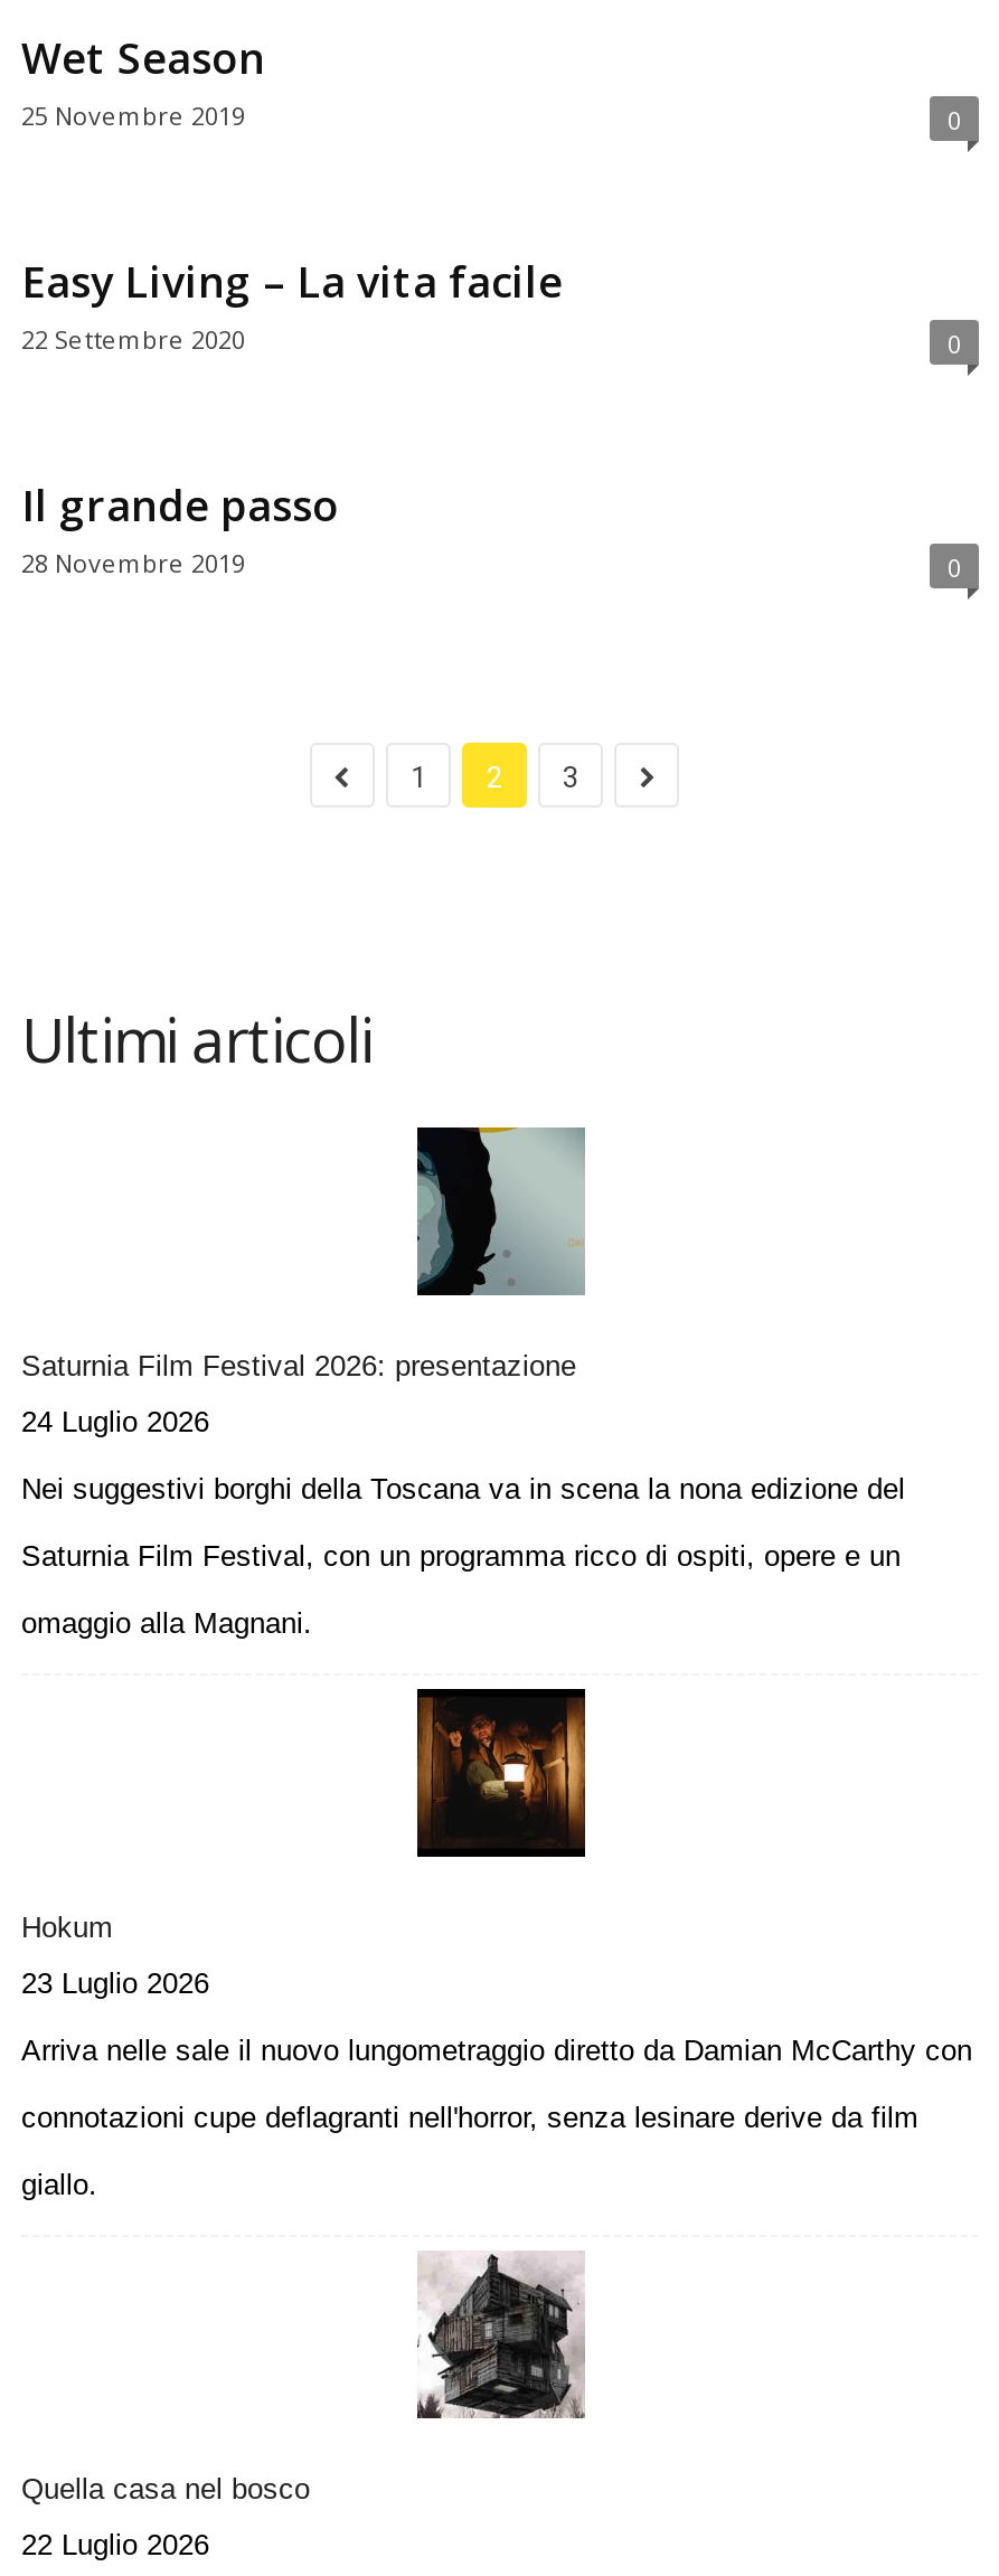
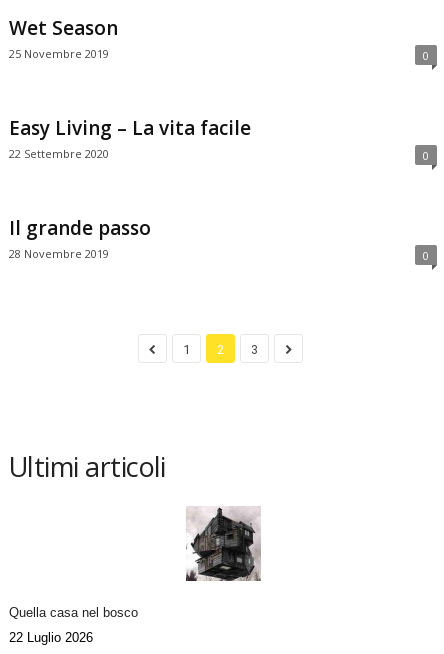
- [image]
- Saturnia Film Festival 2026: presentazione
- 24 Luglio 2026
- Nei suggestivi borghi della Toscana va in scena la nona edizione del
- Saturnia Film Festival, con un programma ricco di ospiti, opere e un
- omaggio alla Magnani.

- [image]
- Hokum
- 23 Luglio 2026
- Arriva nelle sale il nuovo lungometraggio diretto da Damian McCarthy con
- connotazioni cupe deflagranti nell'horror, senza lesinare derive da film
- giallo.
